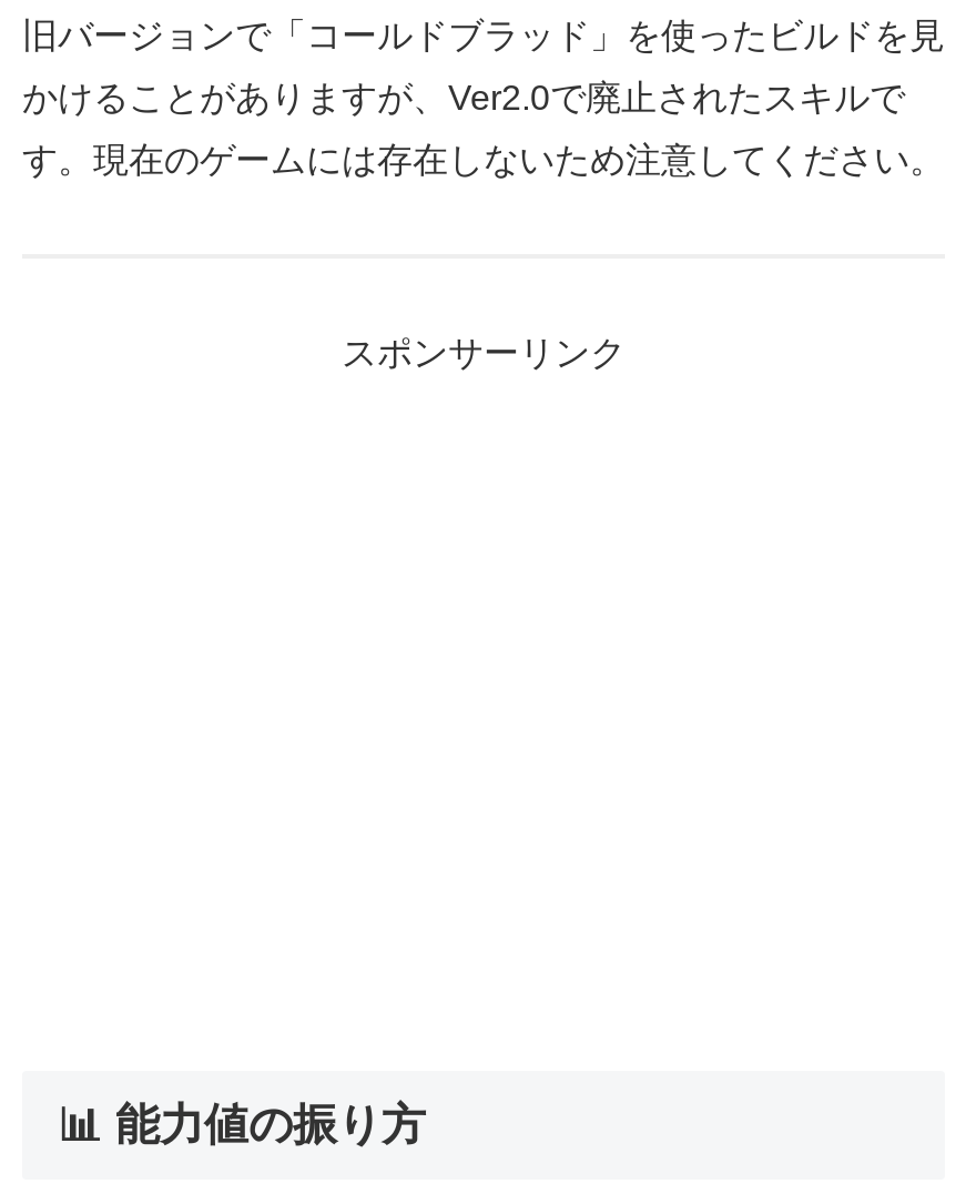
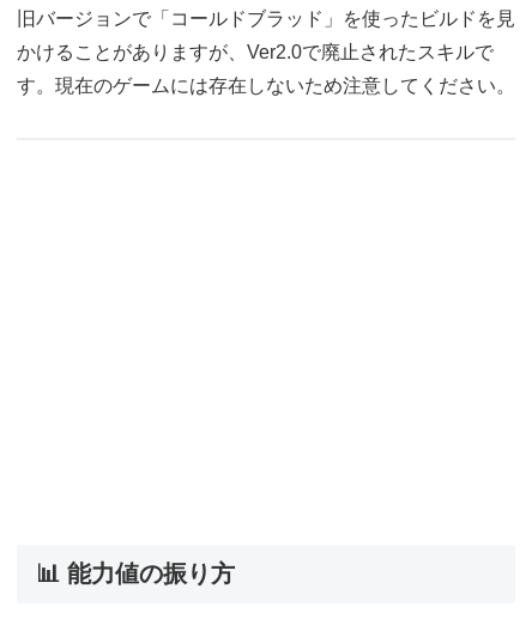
- スポンサーリンク
